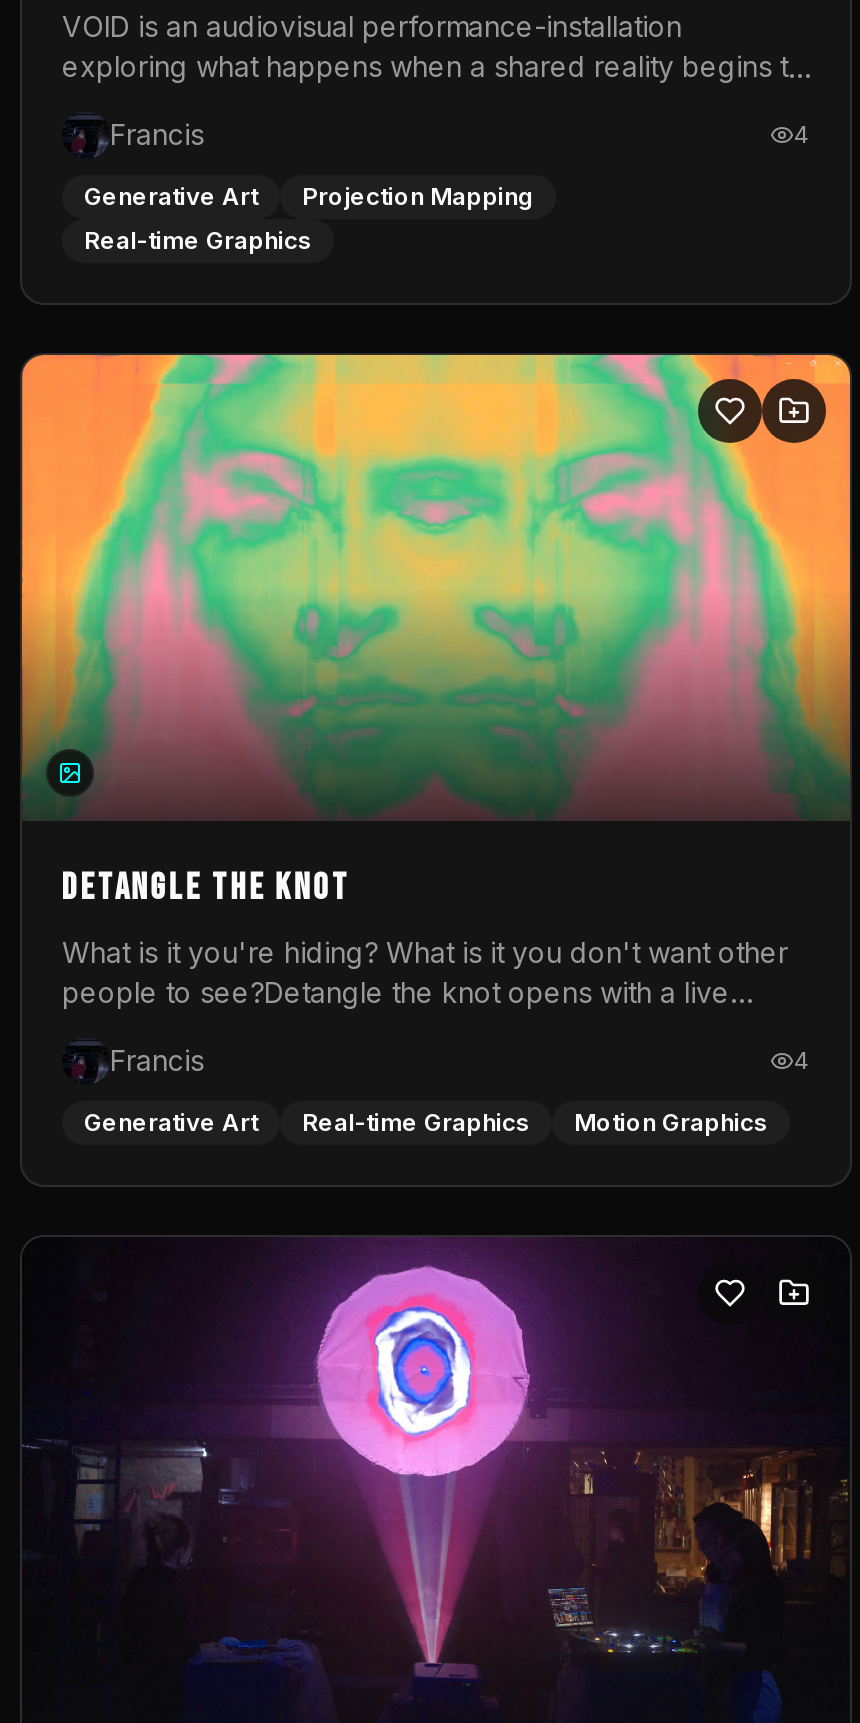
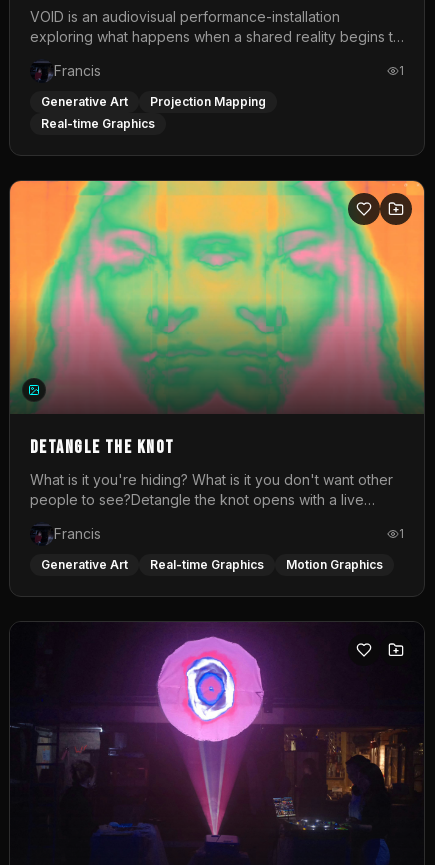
- 4
+ 1

- 4
+ 1
